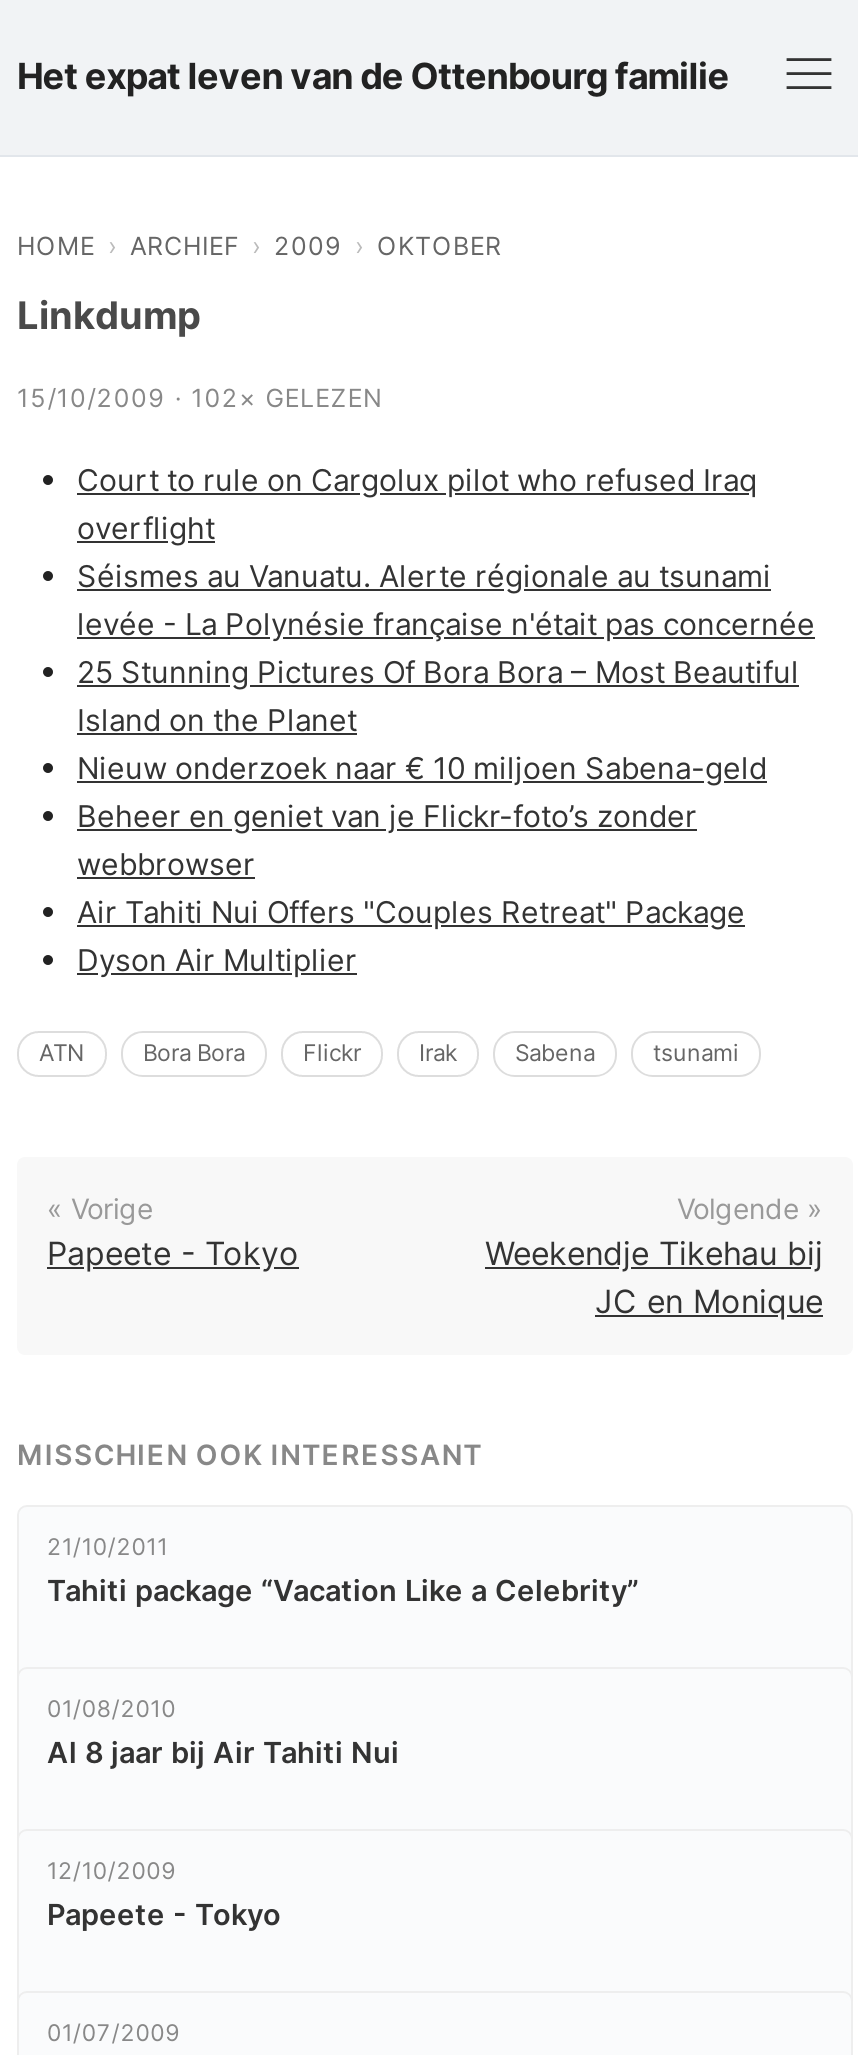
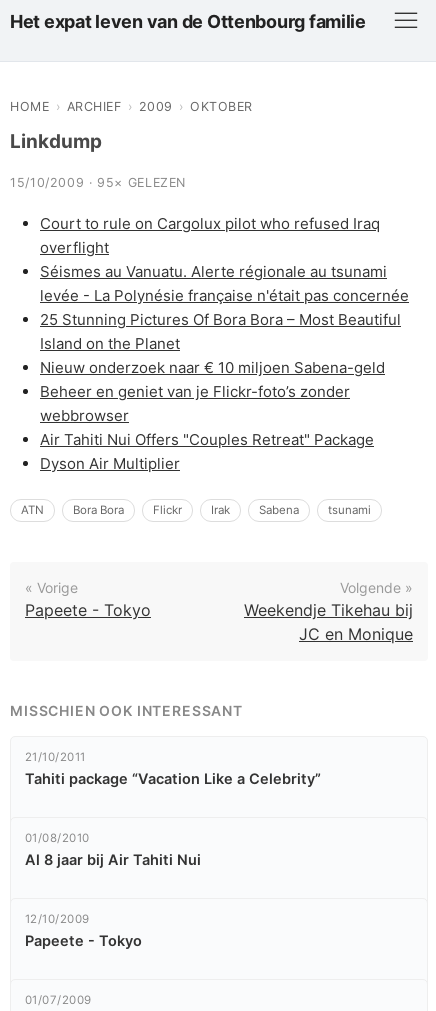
- 15/10/2009 · 102× GELEZEN
+ 15/10/2009 · 95× GELEZEN
